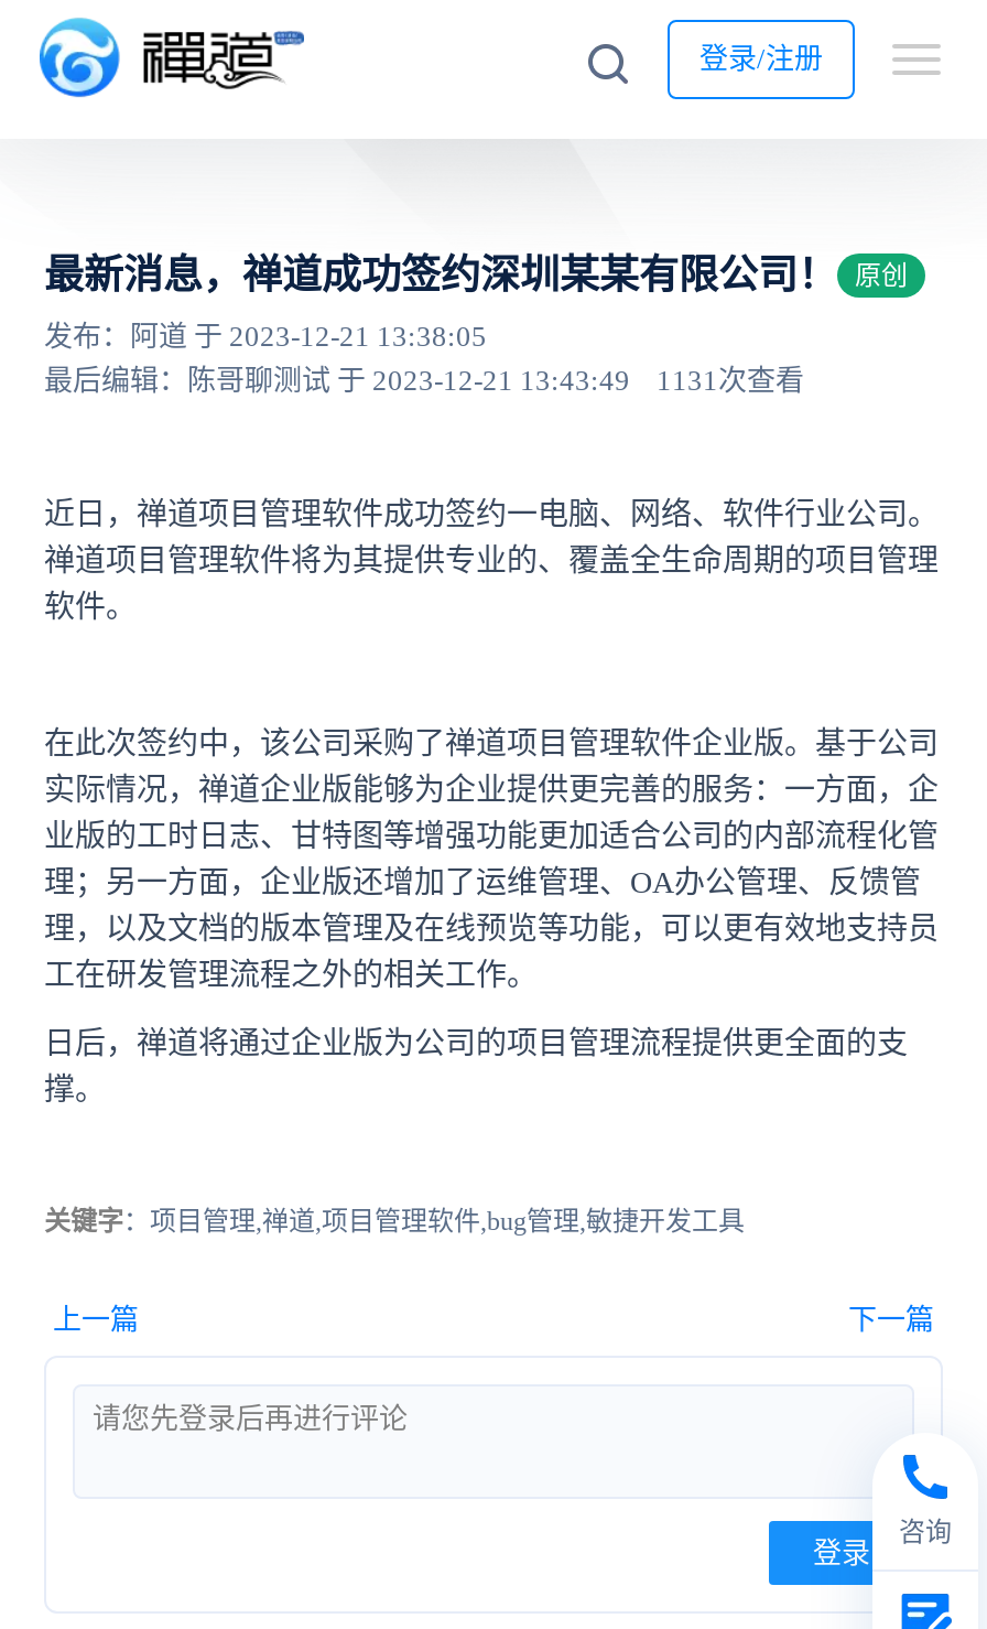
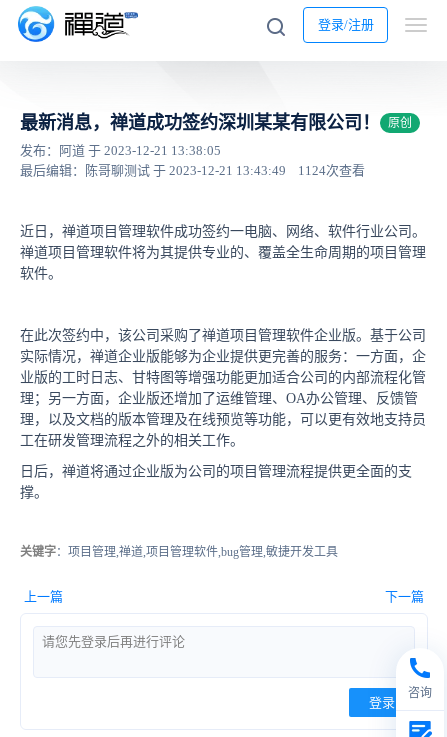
- 最后编辑：陈哥聊测试 于 2023-12-21 13:43:49 1131次查看
+ 最后编辑：陈哥聊测试 于 2023-12-21 13:43:49 1124次查看
